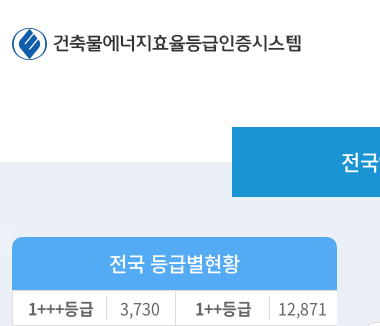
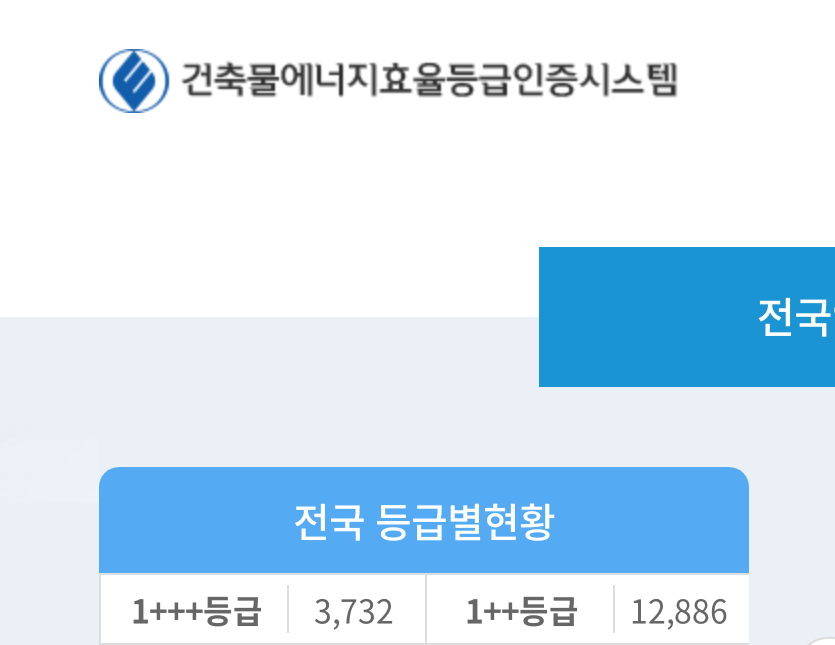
- 3,730
+ 3,732

- 12,871
+ 12,886
